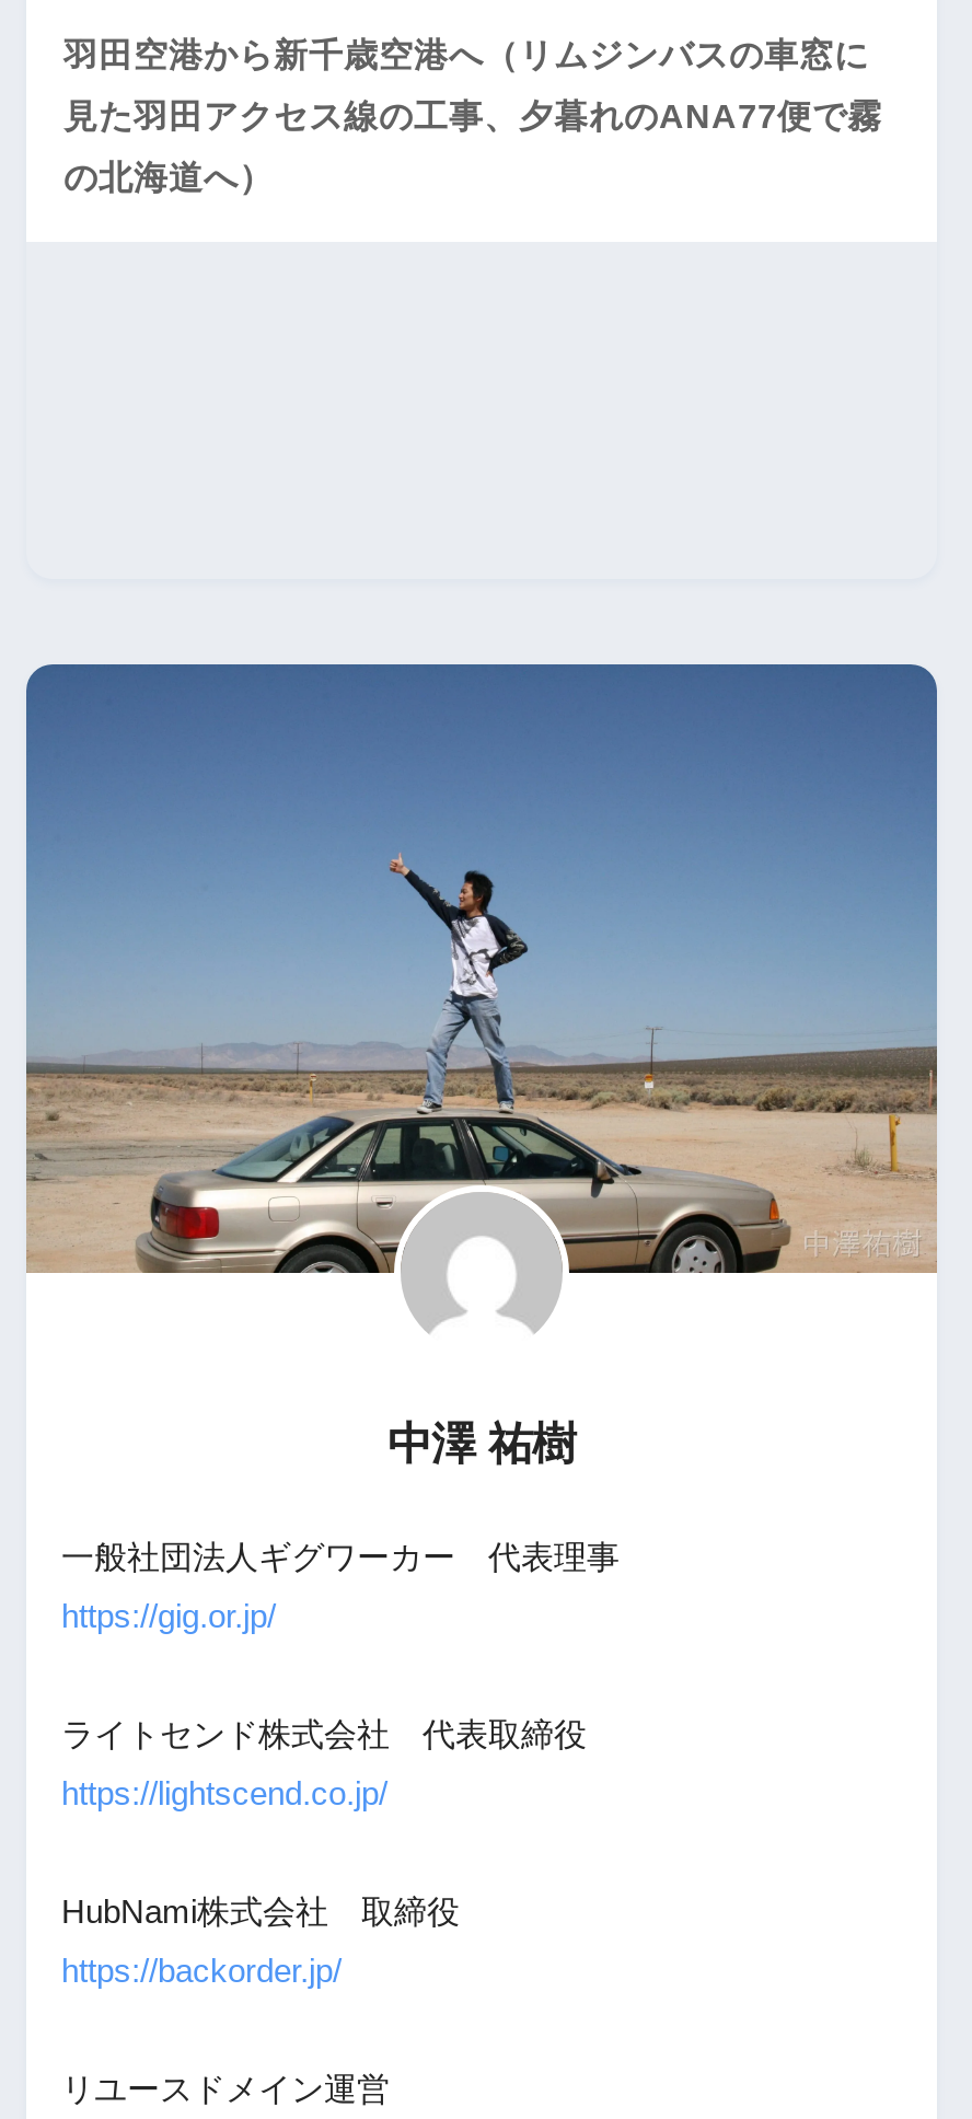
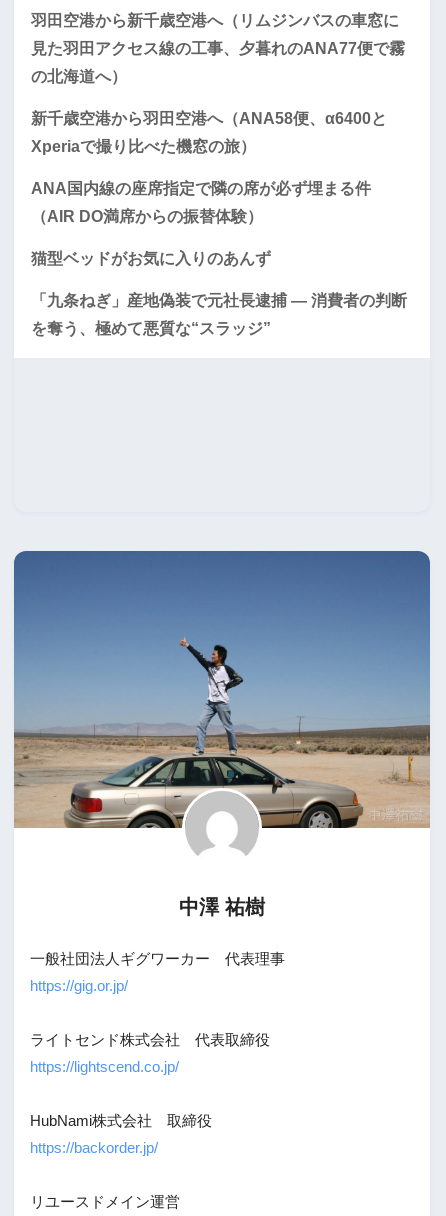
+ 新千歳空港から羽田空港へ（ANA58便、α6400と
+ Xperiaで撮り比べた機窓の旅）
+ ANA国内線の座席指定で隣の席が必ず埋まる件
+ （AIR DO満席からの振替体験）
+ 猫型ベッドがお気に入りのあんず
+ 「九条ねぎ」産地偽装で元社長逮捕 ― 消費者の判断
+ を奪う、極めて悪質な“スラッジ”
